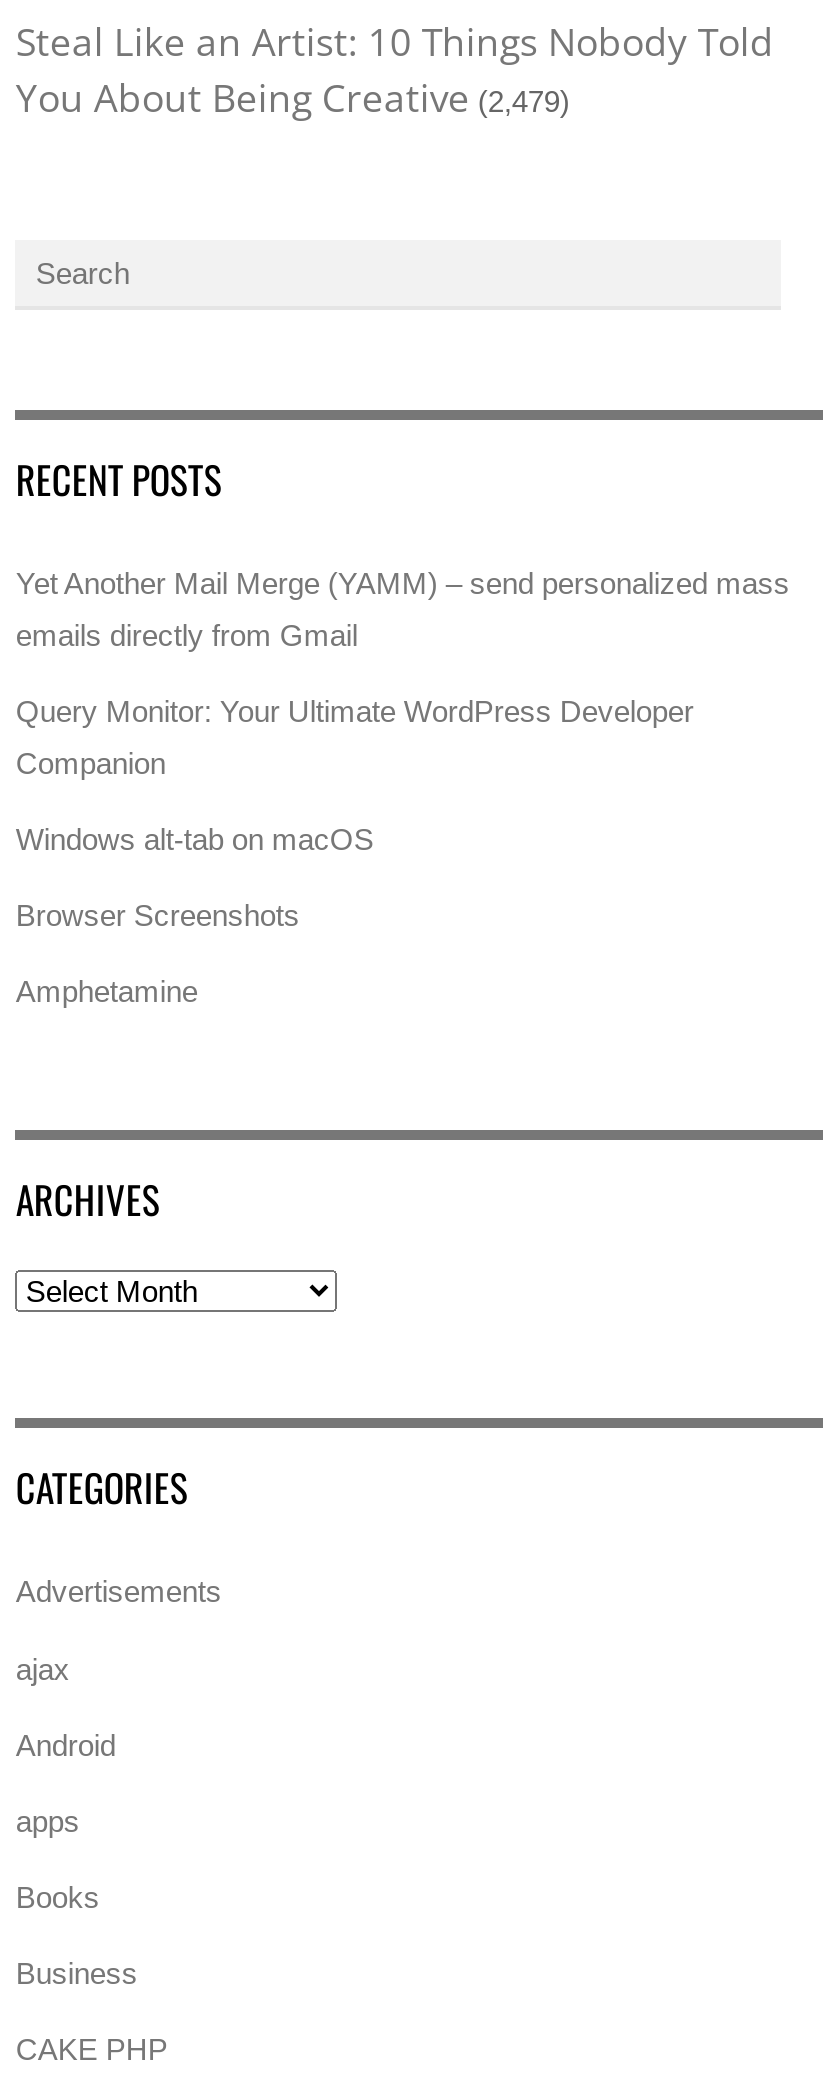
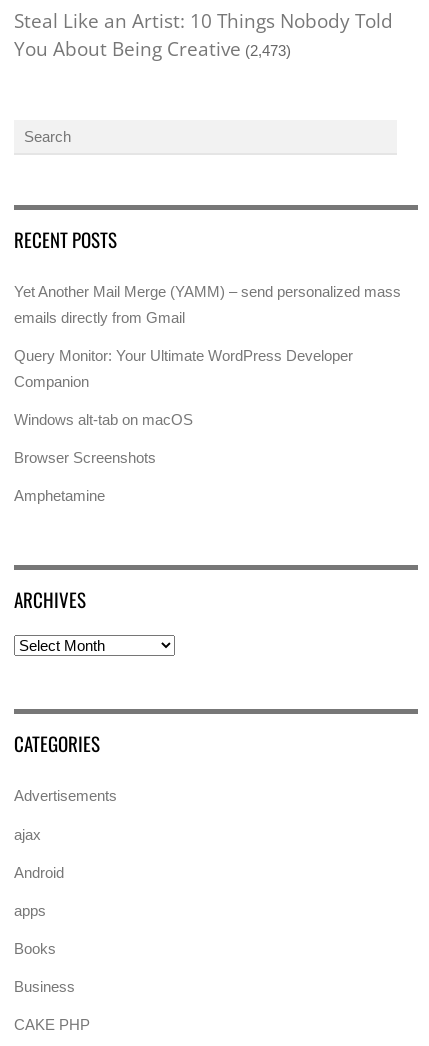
- You About Being Creative (2,479)
+ You About Being Creative (2,473)
